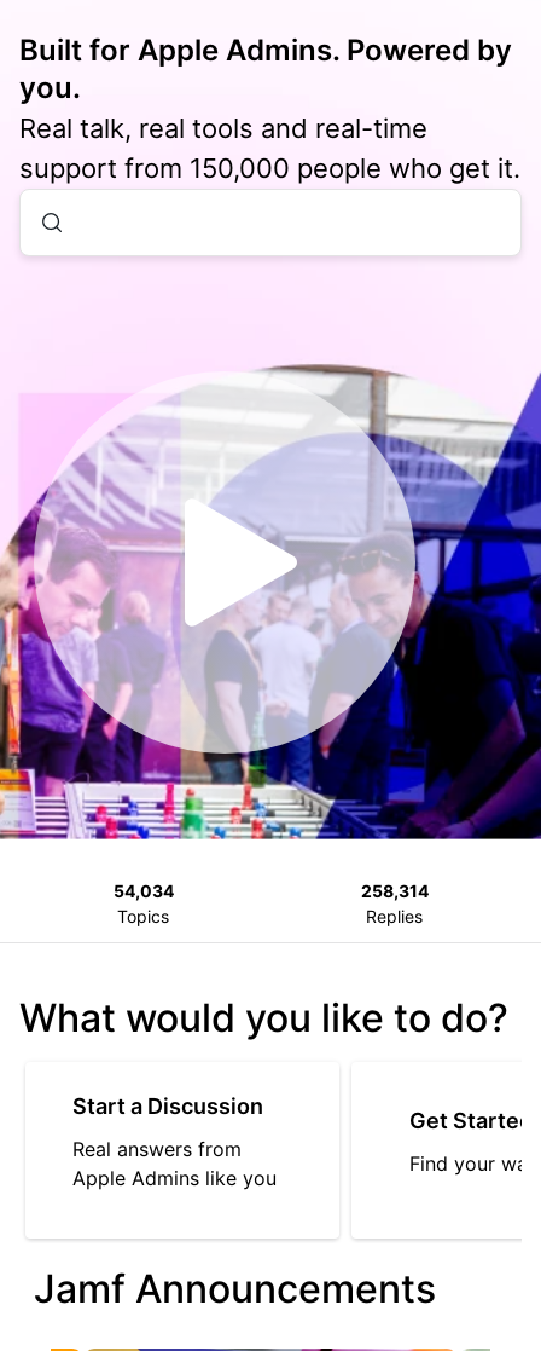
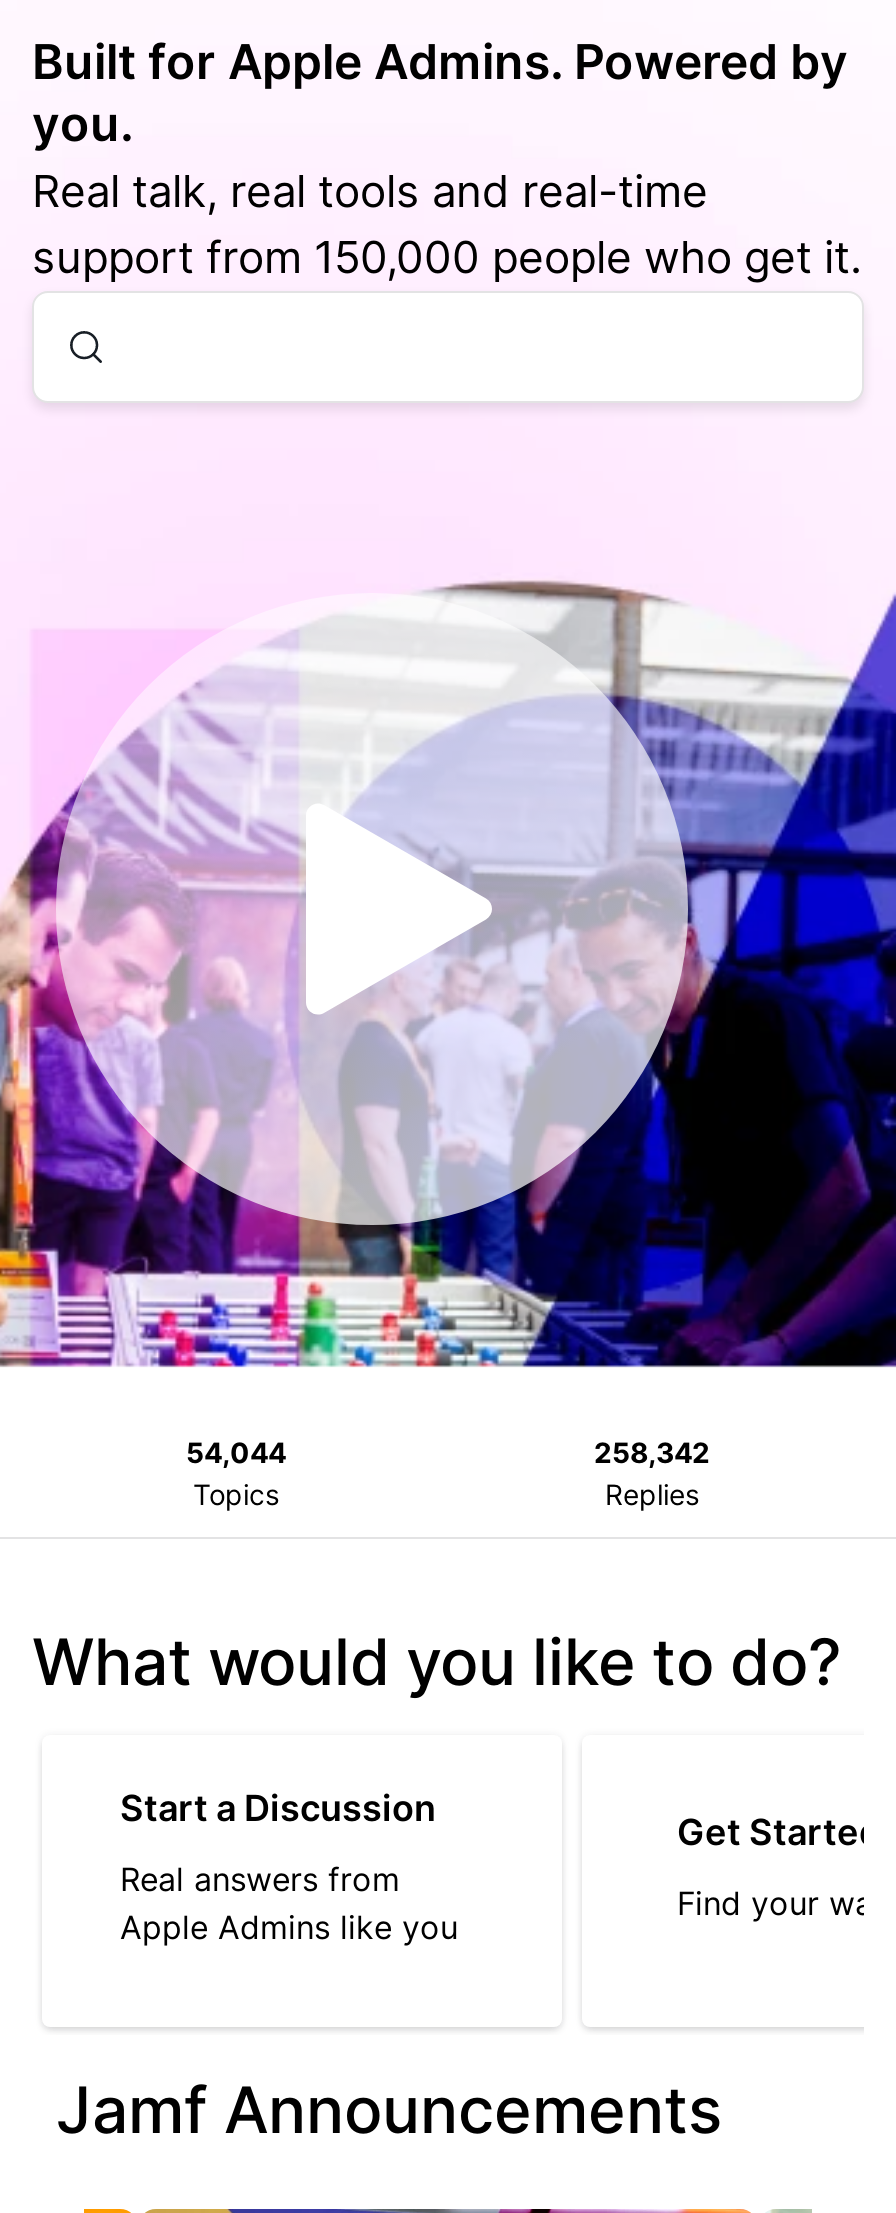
- 54,034
+ 54,044

- 258,314
+ 258,342
